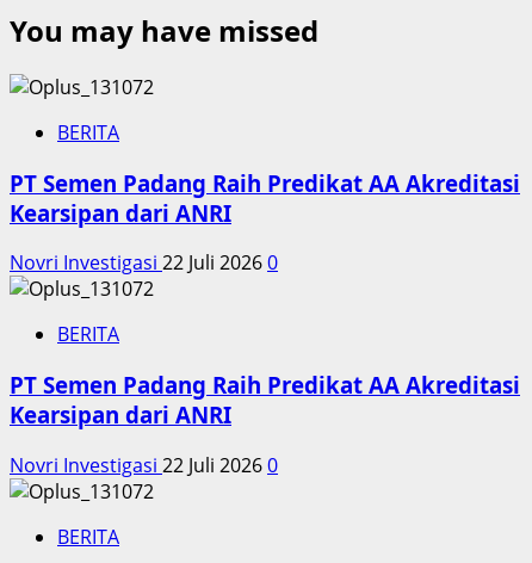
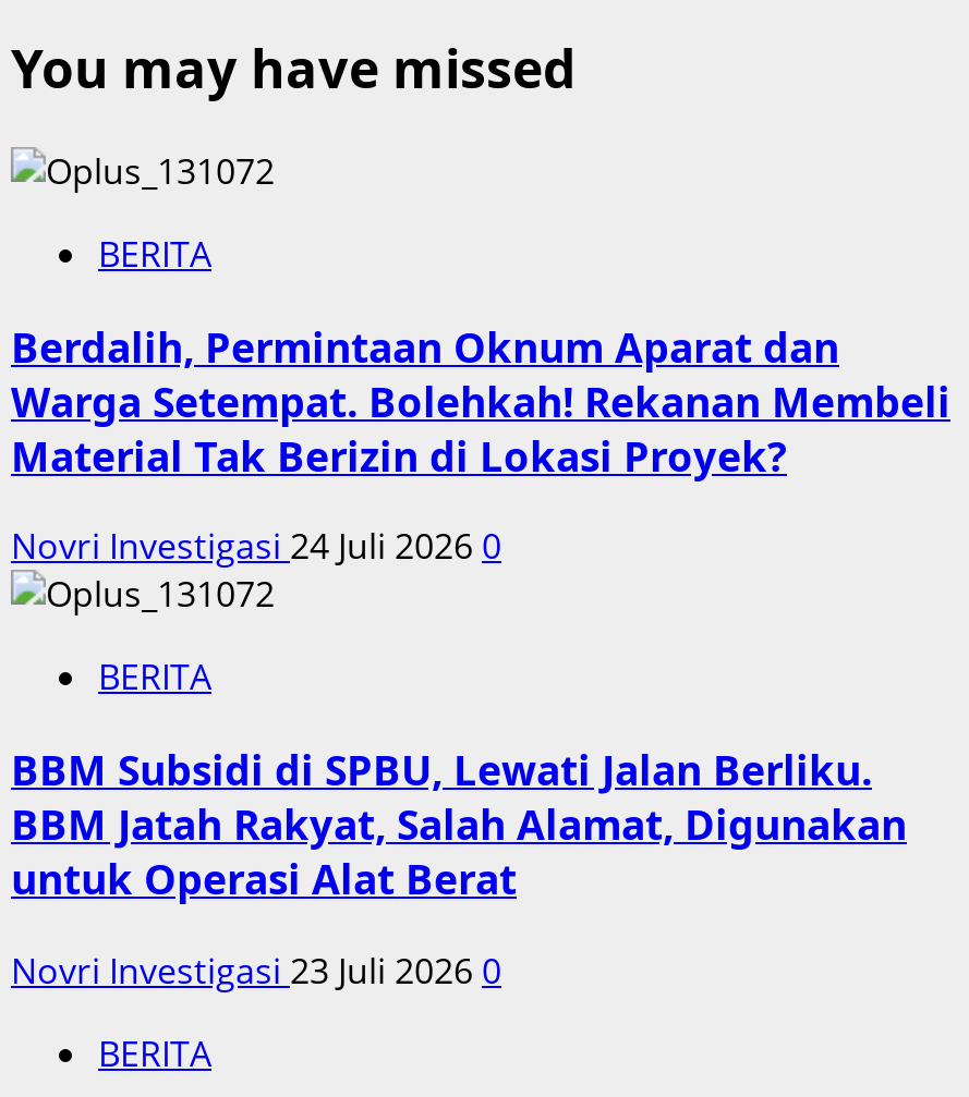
- PT Semen Padang Raih Predikat AA Akreditasi
- Kearsipan dari ANRI
+ Berdalih, Permintaan Oknum Aparat dan
+ Warga Setempat. Bolehkah! Rekanan Membeli
+ Material Tak Berizin di Lokasi Proyek?

- Novri Investigasi 22 Juli 2026 0
+ Novri Investigasi 24 Juli 2026 0

- PT Semen Padang Raih Predikat AA Akreditasi
- Kearsipan dari ANRI
+ BBM Subsidi di SPBU, Lewati Jalan Berliku.
+ BBM Jatah Rakyat, Salah Alamat, Digunakan
+ untuk Operasi Alat Berat

- Novri Investigasi 22 Juli 2026 0
+ Novri Investigasi 23 Juli 2026 0
